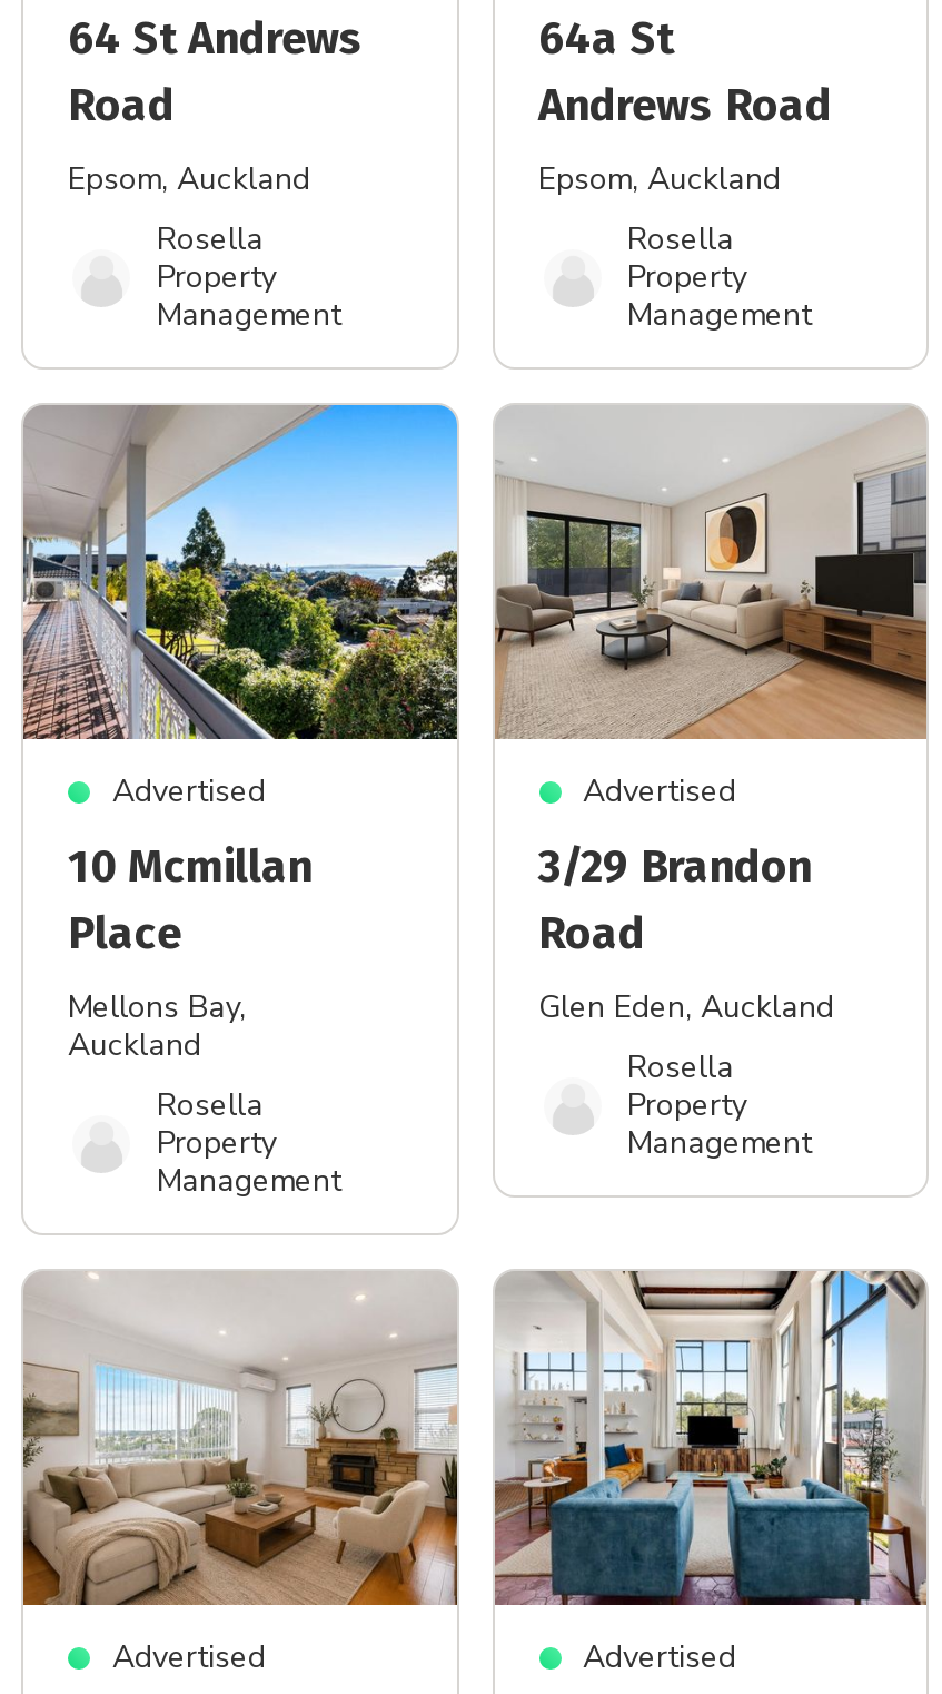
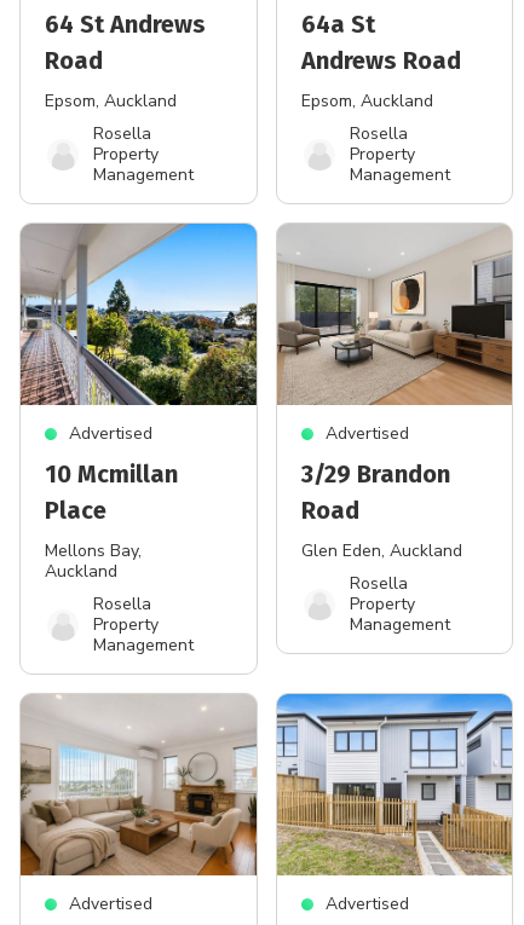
- [image]
+ [image]
